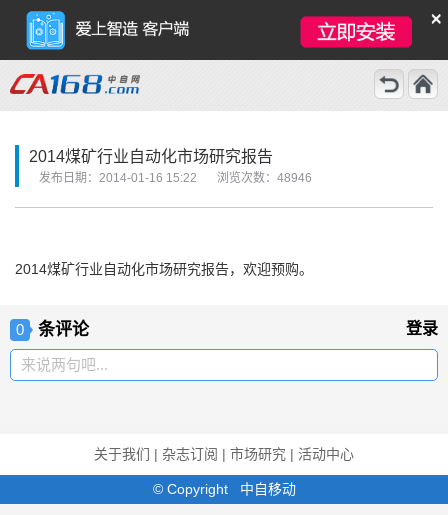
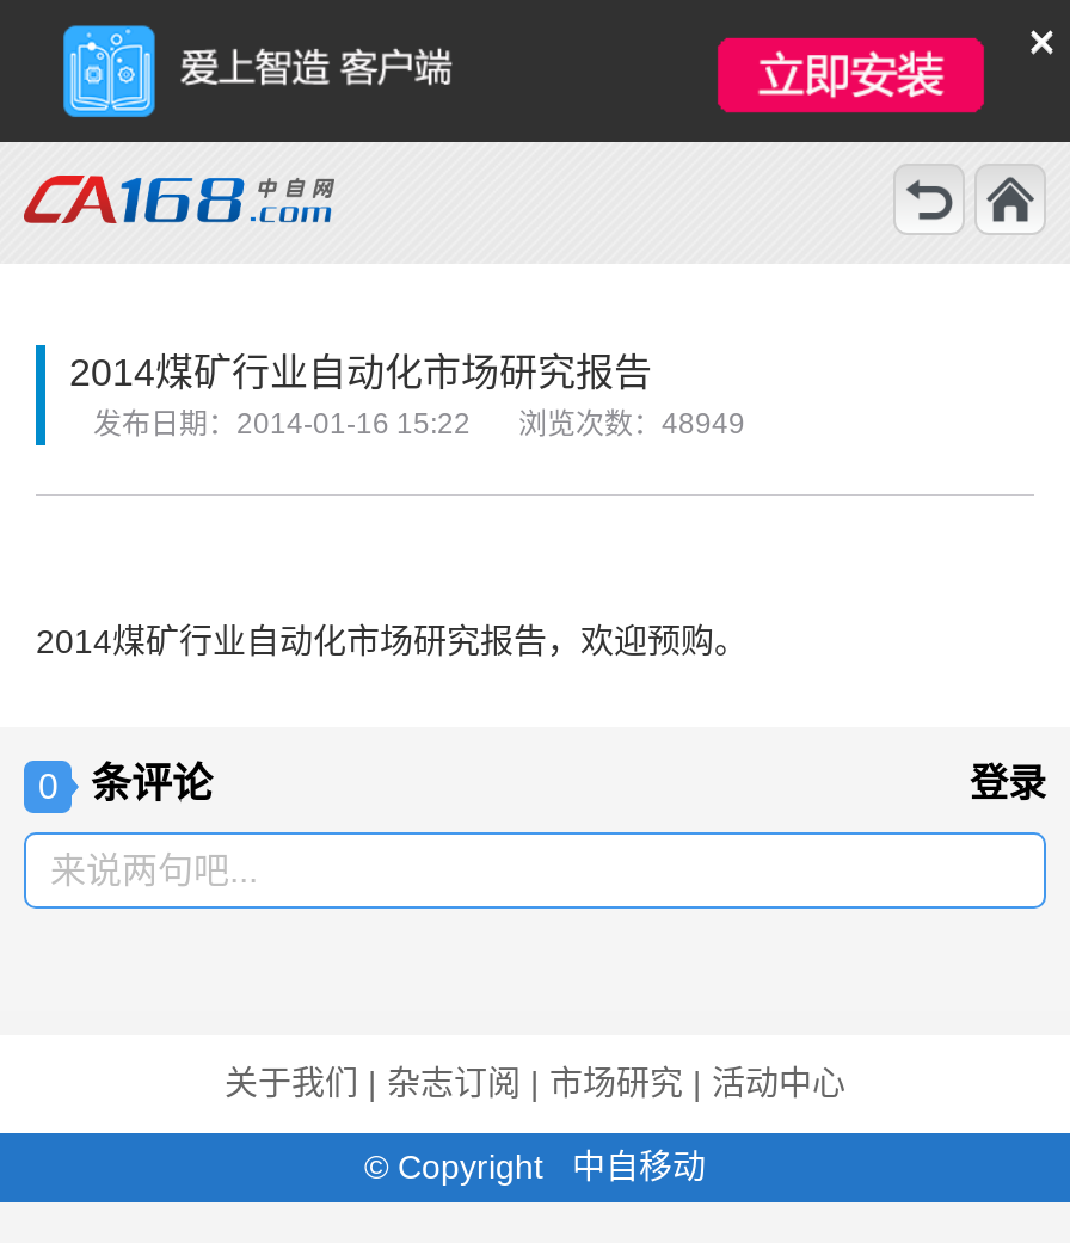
- 发布日期：2014-01-16 15:22 浏览次数：48946
+ 发布日期：2014-01-16 15:22 浏览次数：48949
